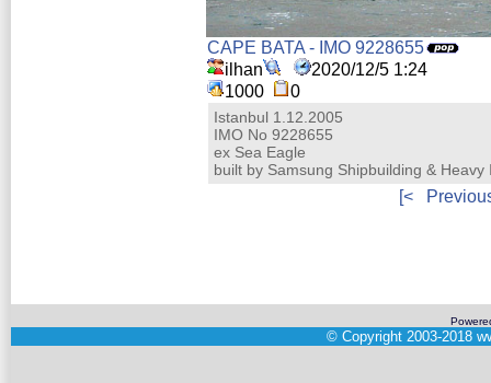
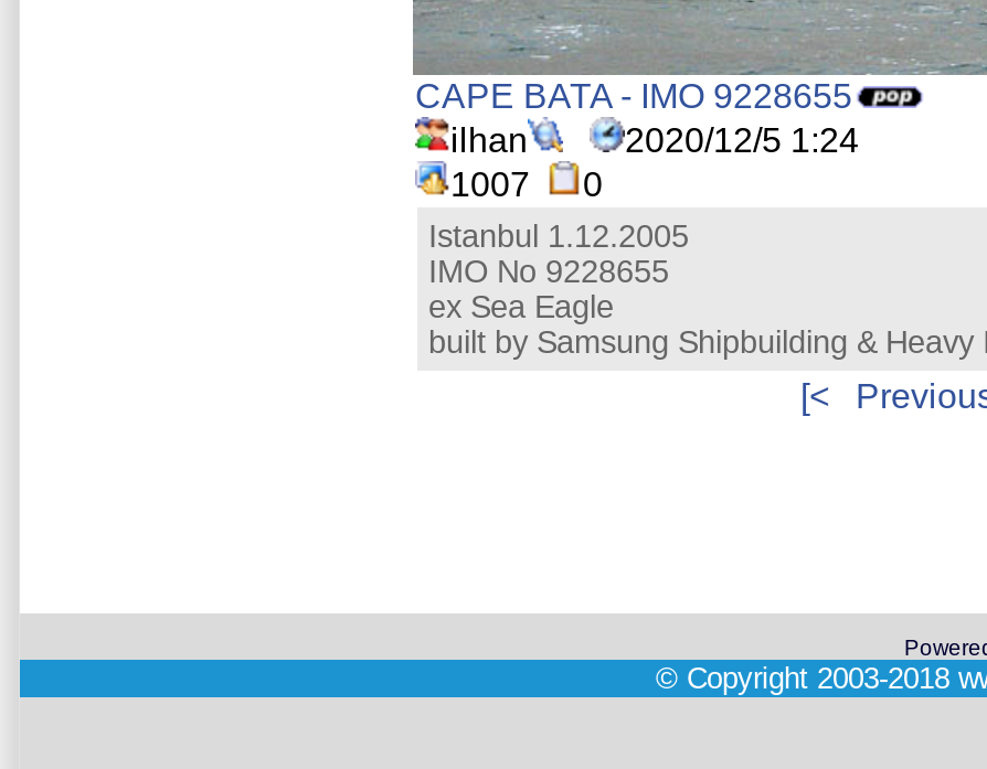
- 1000 0
+ 1007 0
